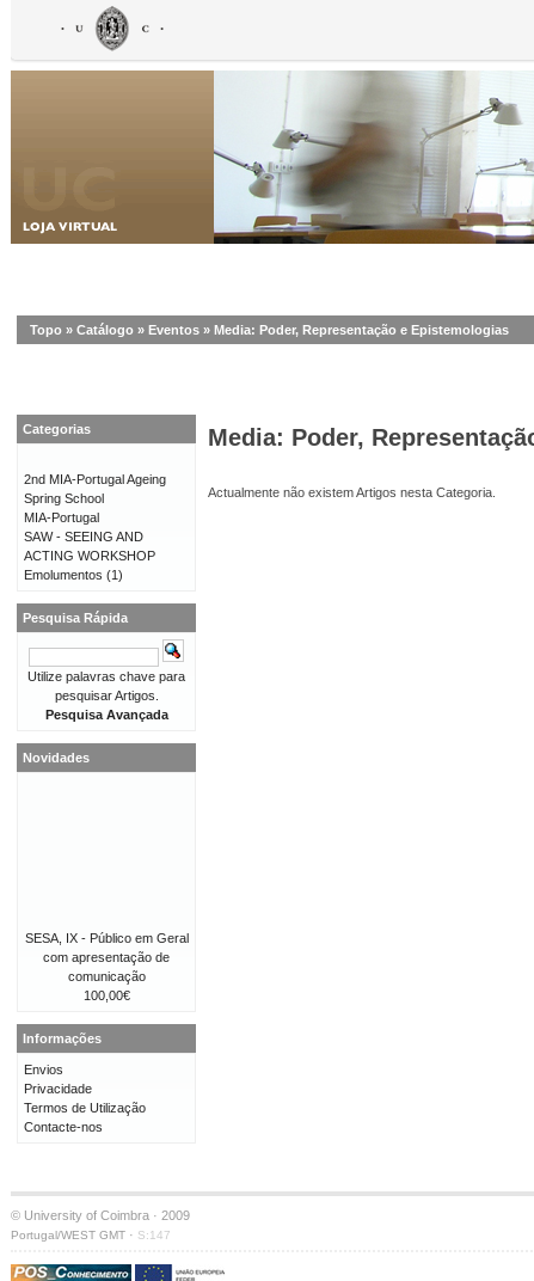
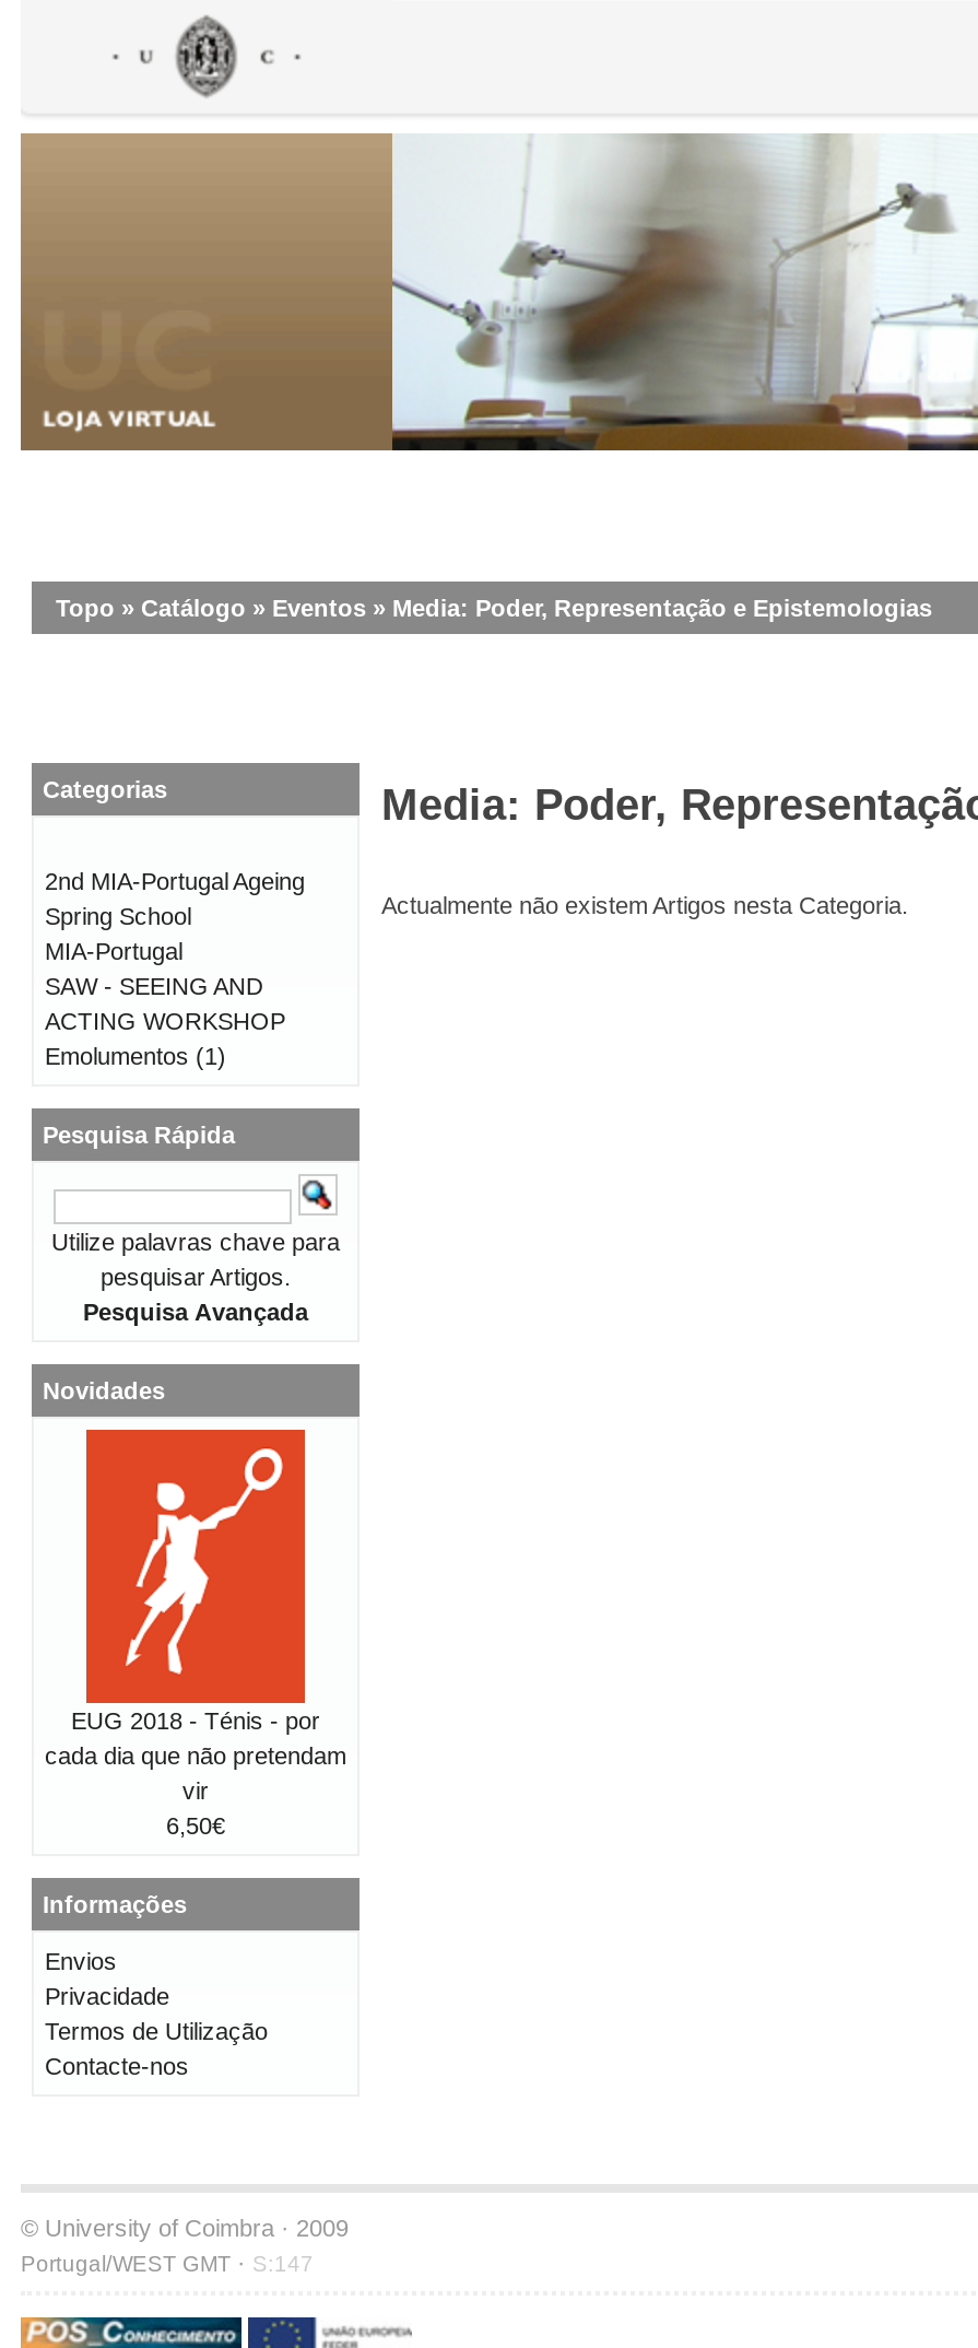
+ [image]

- SESA, IX - Público em Geral
- com apresentação de
- comunicação
- 100,00€
+ EUG 2018 - Ténis - por
+ cada dia que não pretendam
+ vir
+ 6,50€
